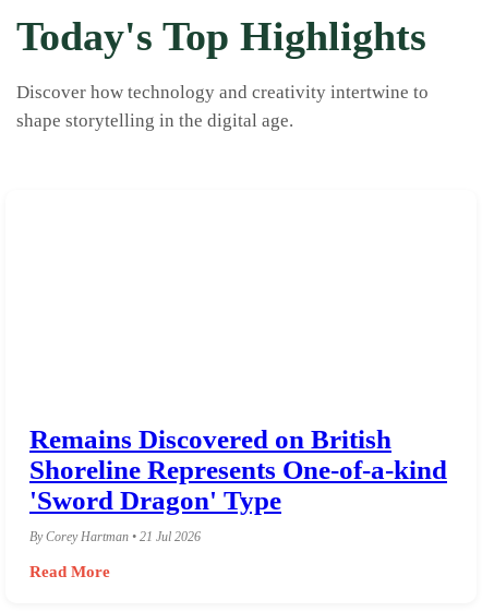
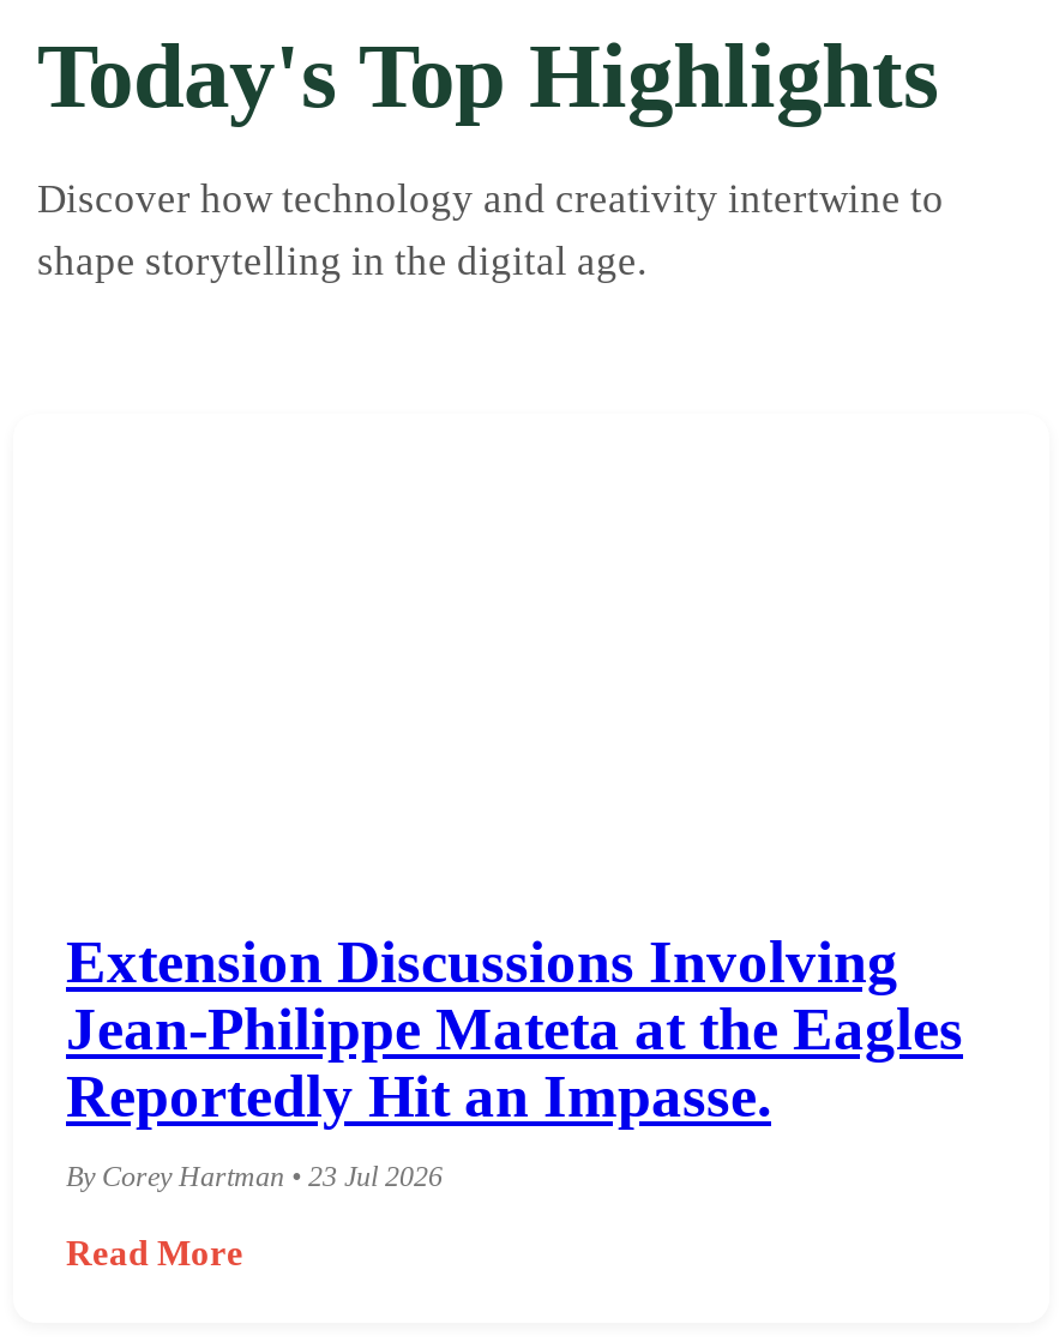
- Remains Discovered on British
- Shoreline Represents One-of-a-kind
- 'Sword Dragon' Type
+ Extension Discussions Involving
+ Jean-Philippe Mateta at the Eagles
+ Reportedly Hit an Impasse.

- By Corey Hartman • 21 Jul 2026
+ By Corey Hartman • 23 Jul 2026
